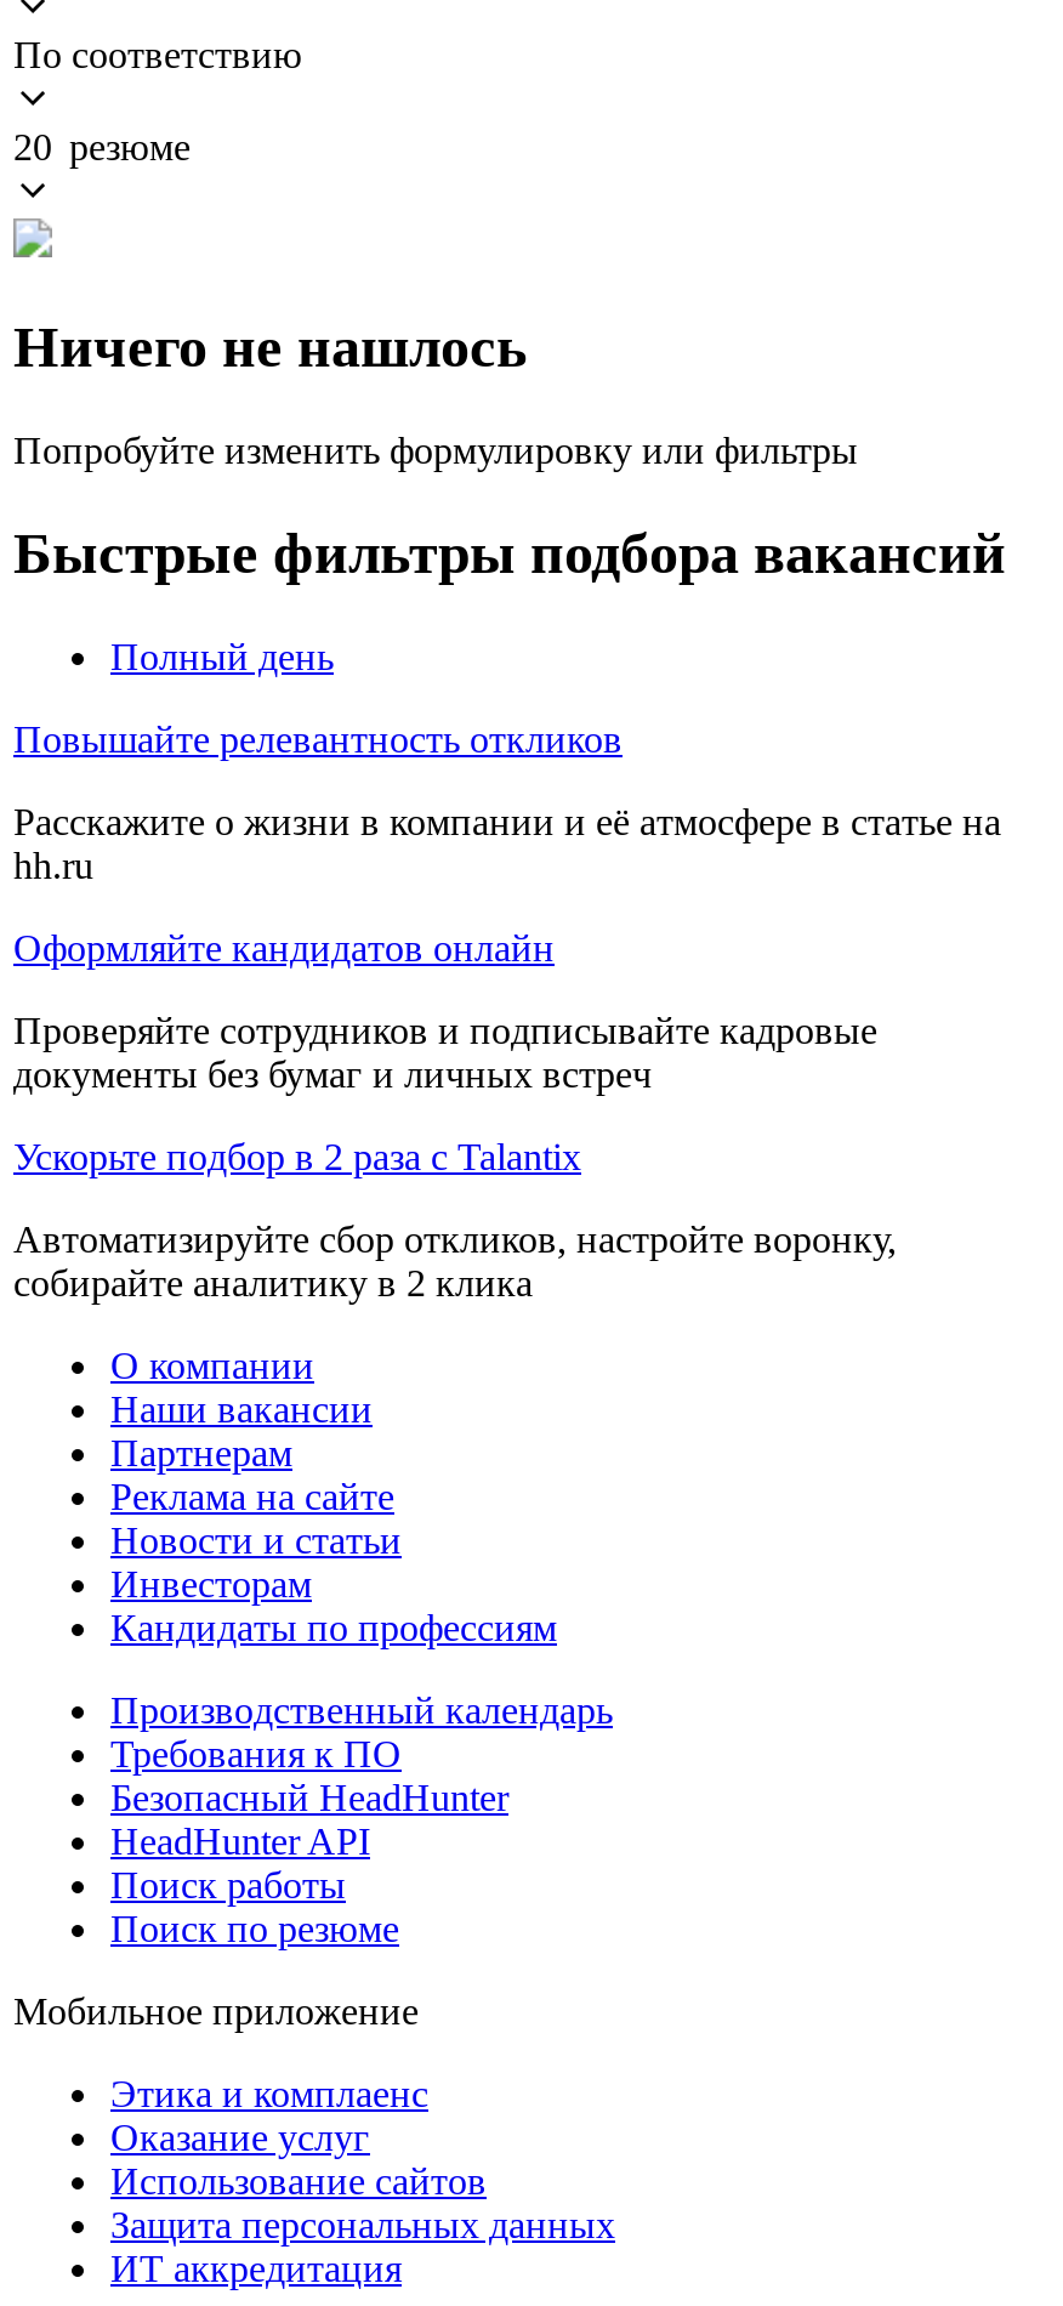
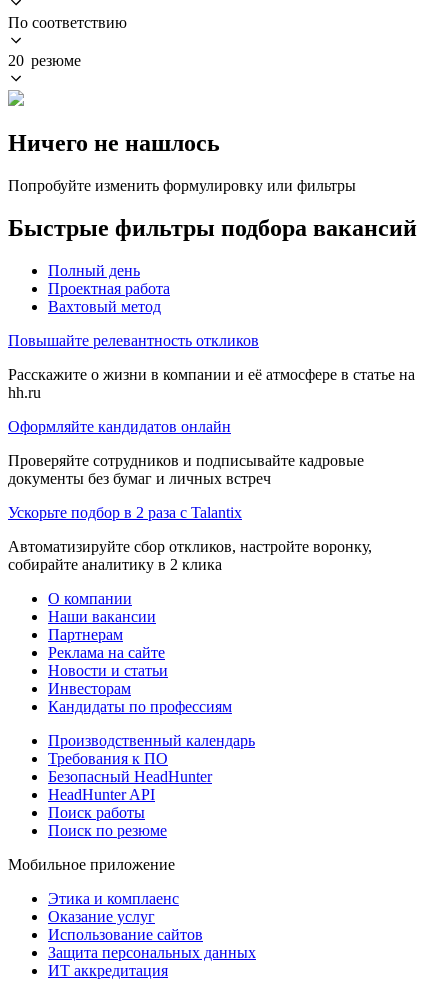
+ Проектная работа
+ Вахтовый метод
